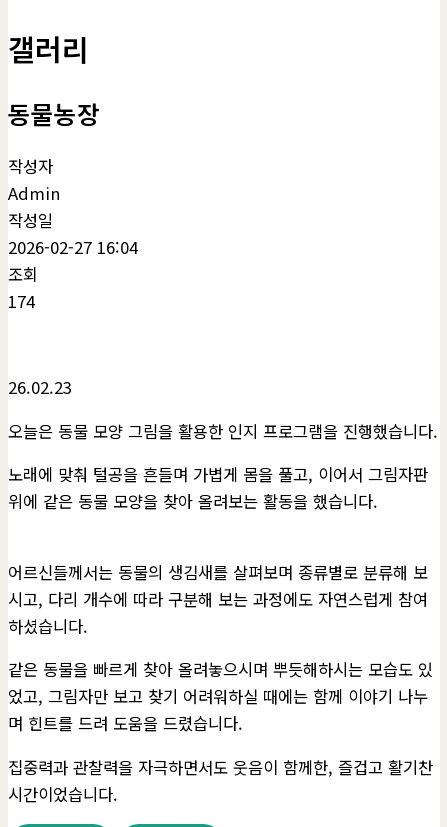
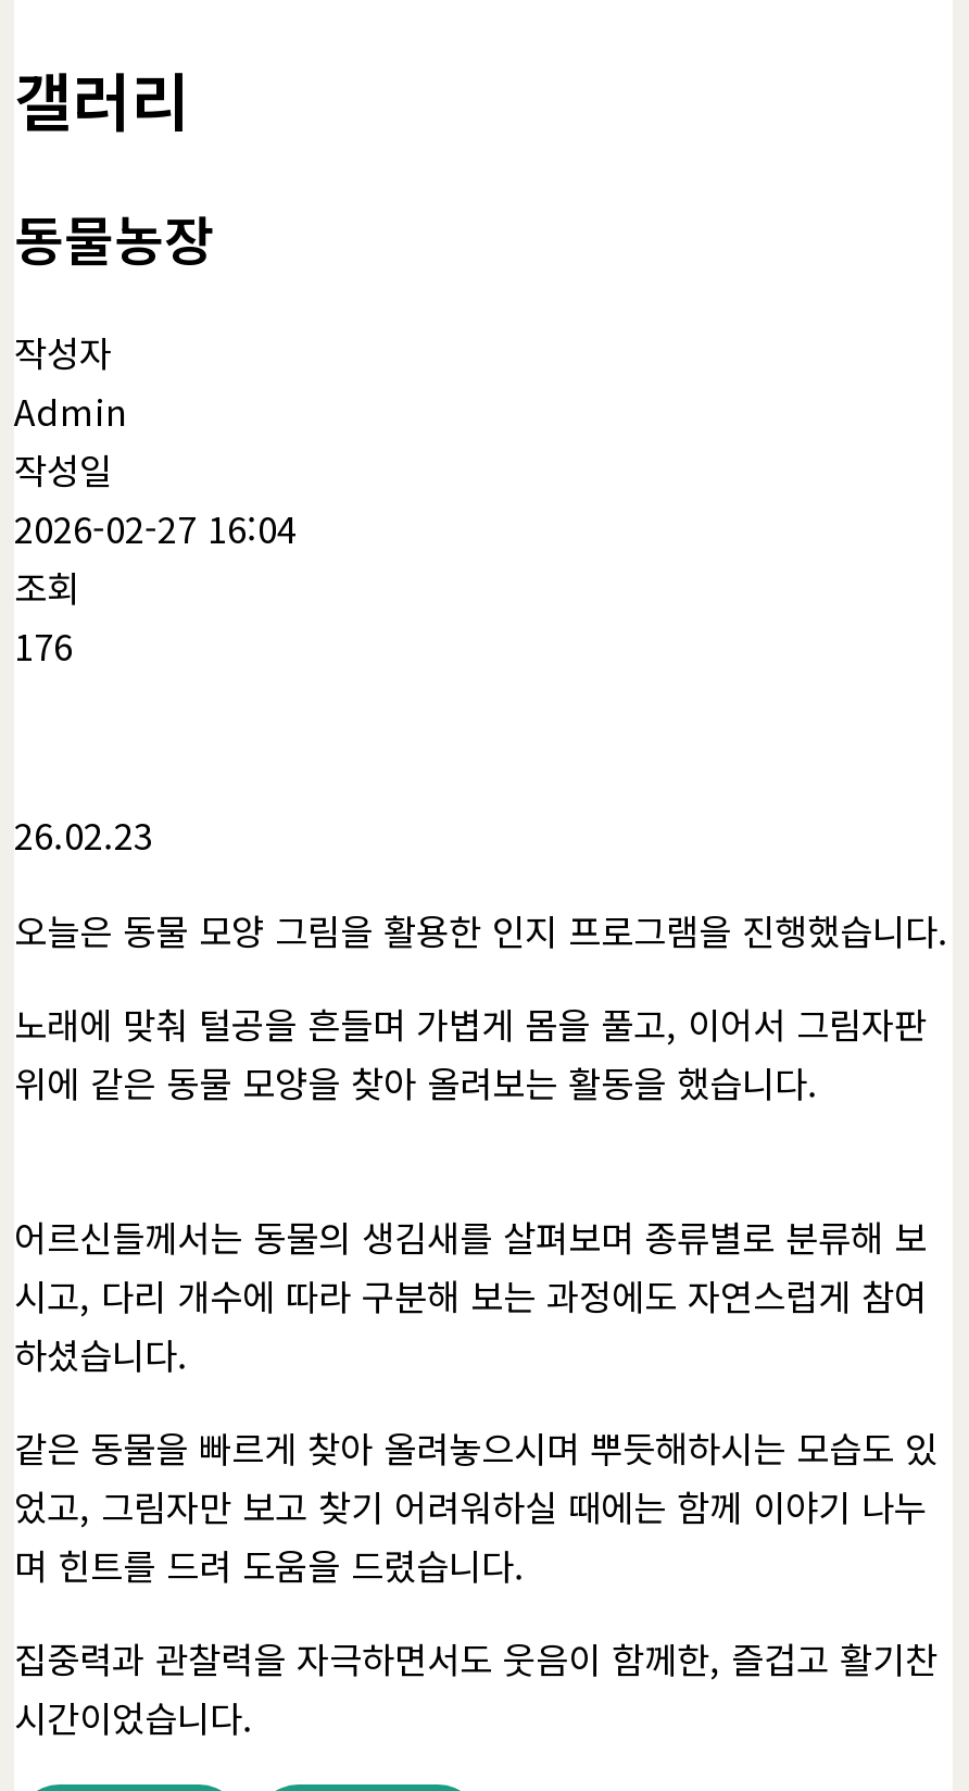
- 174
+ 176
